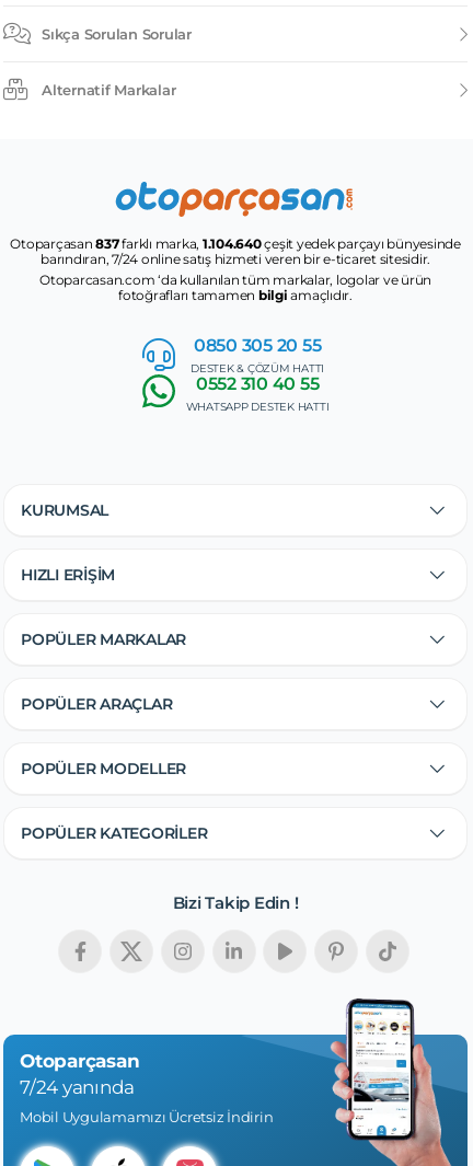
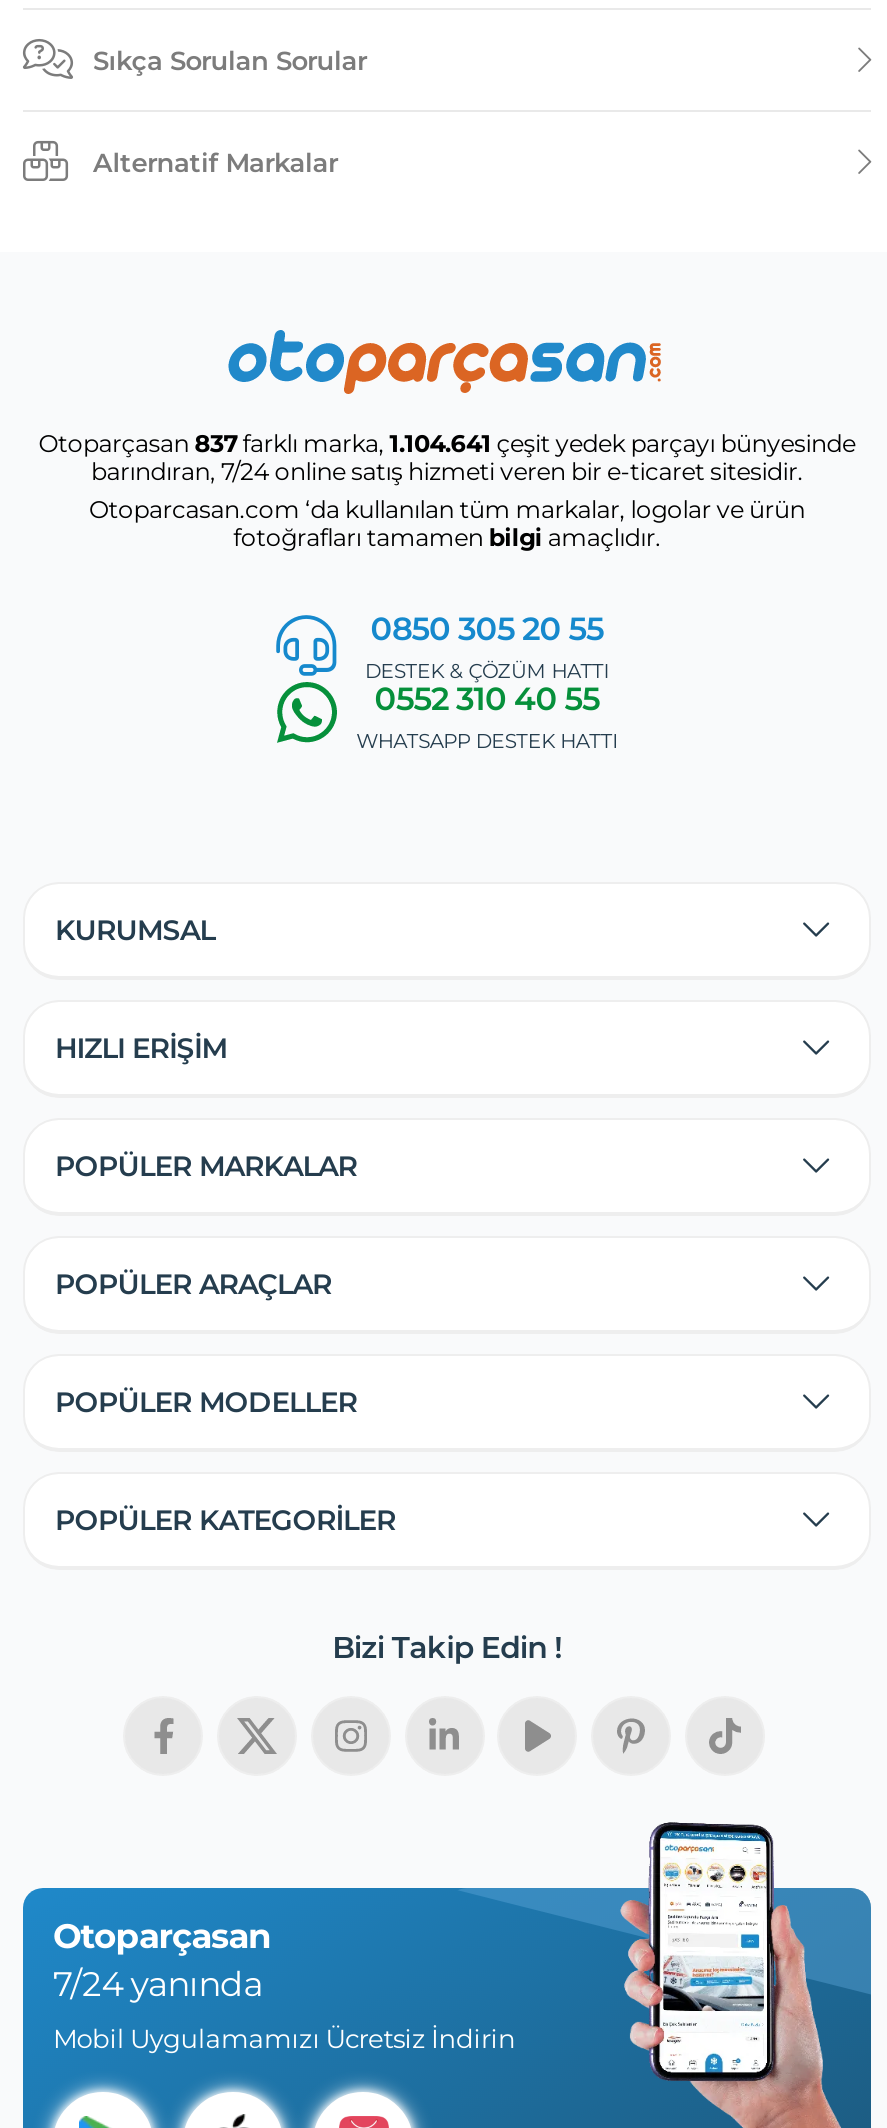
- Otoparçasan 837farklı marka, 1.104.640 çeşit yedek parçayı bünyesinde
+ Otoparçasan 837farklı marka, 1.104.641 çeşit yedek parçayı bünyesinde
